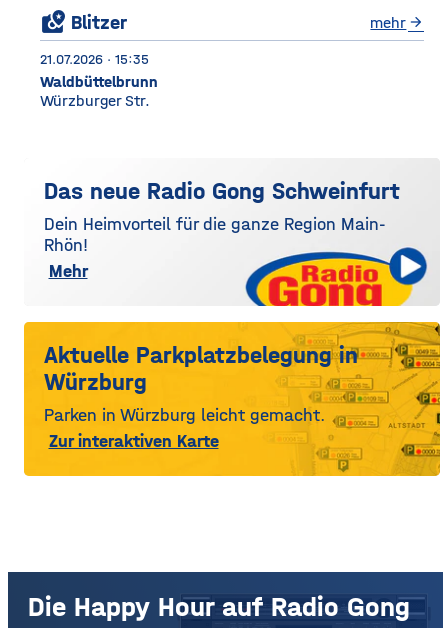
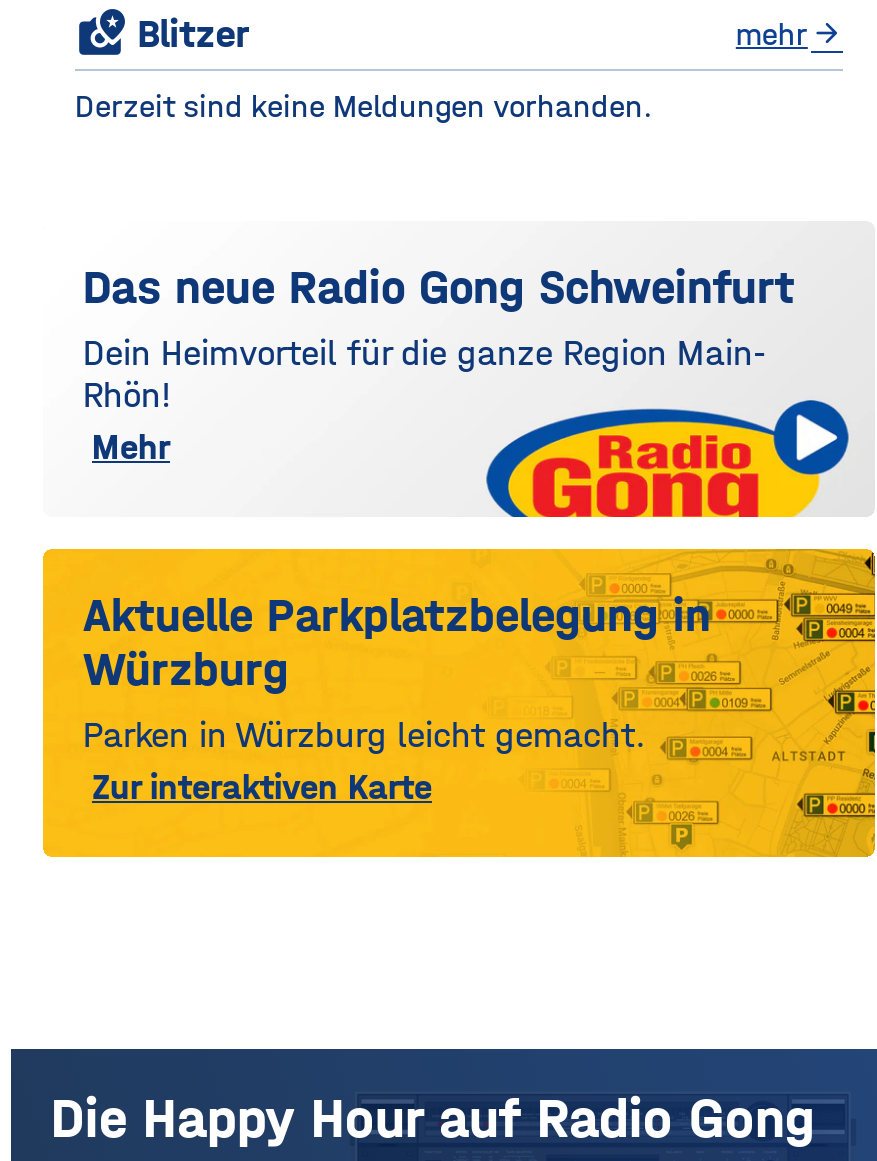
- 21.07.2026 · 15:35
- Waldbüttelbrunn
- Würzburger Str.
+ Derzeit sind keine Meldungen vorhanden.
